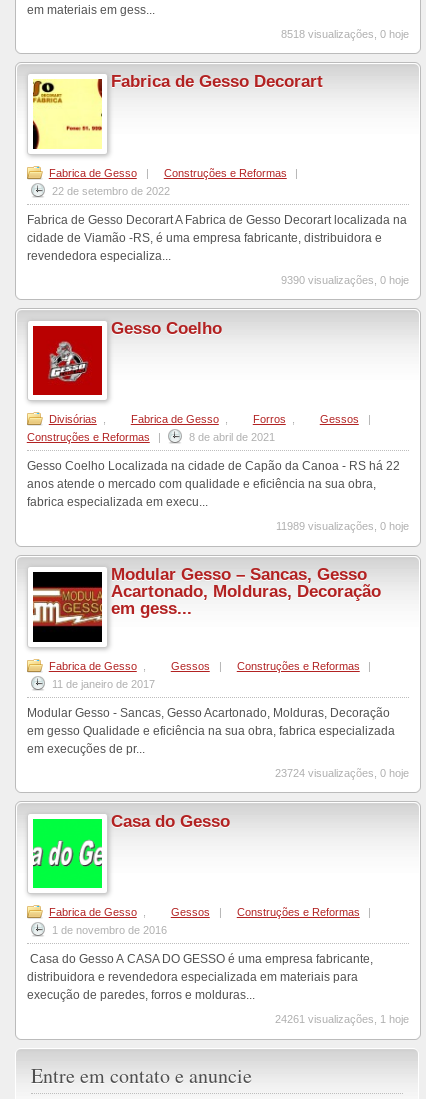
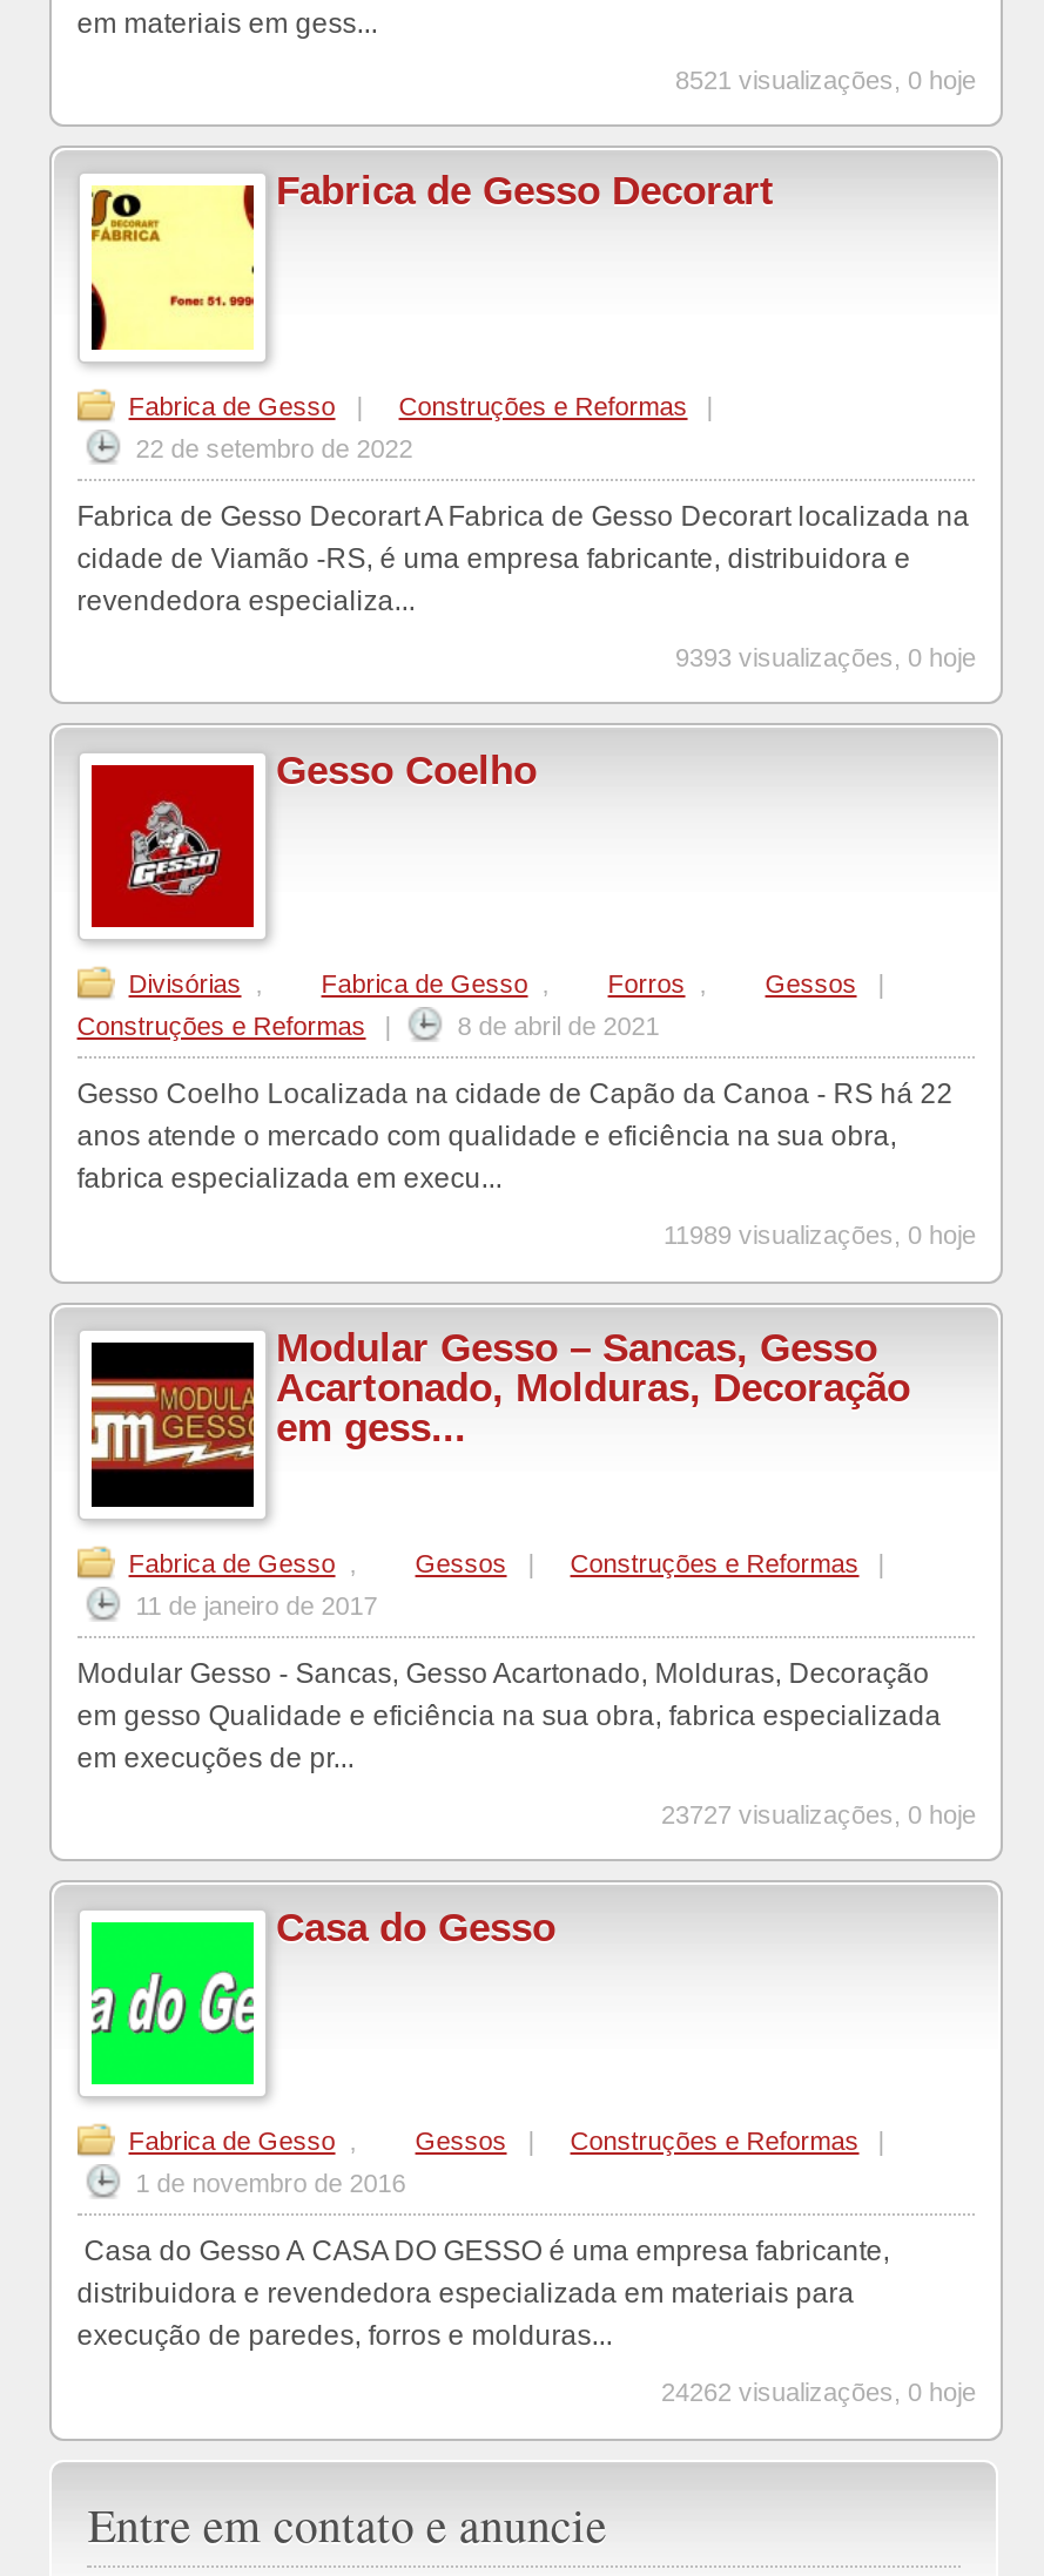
- 8518 visualizações, 0 hoje
+ 8521 visualizações, 0 hoje

- 9390 visualizações, 0 hoje
+ 9393 visualizações, 0 hoje

- 23724 visualizações, 0 hoje
+ 23727 visualizações, 0 hoje

- 24261 visualizações, 1 hoje
+ 24262 visualizações, 0 hoje
